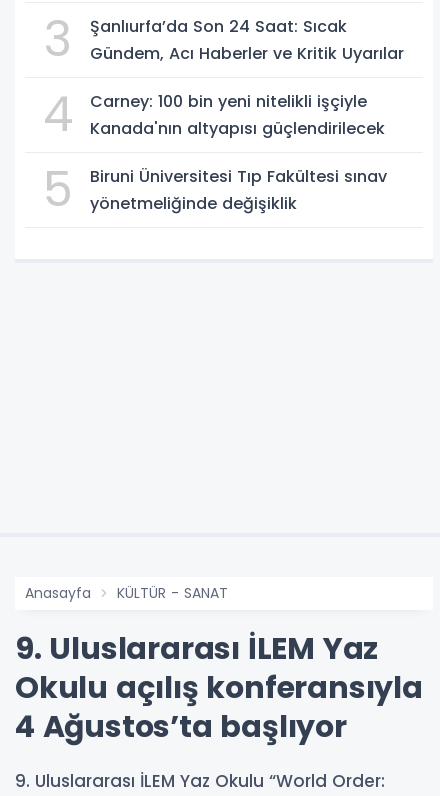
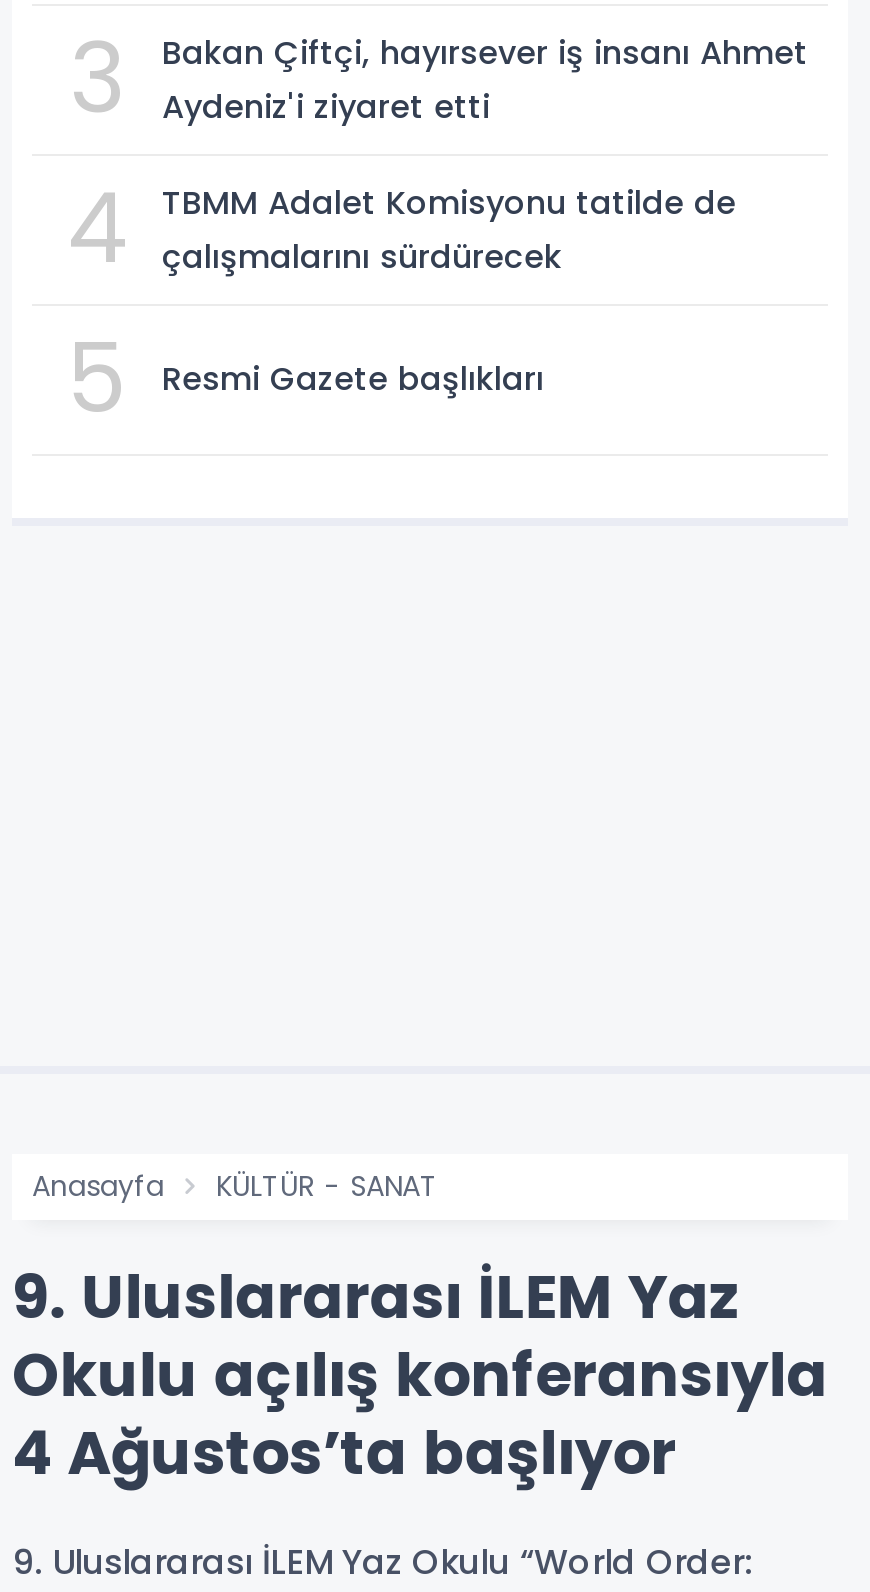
- Şanlıurfa’da Son 24 Saat: Sıcak
- Gündem, Acı Haberler ve Kritik Uyarılar
+ Bakan Çiftçi, hayırsever iş insanı Ahmet
+ Aydeniz'i ziyaret etti

- Carney: 100 bin yeni nitelikli işçiyle
- Kanada'nın altyapısı güçlendirilecek
+ TBMM Adalet Komisyonu tatilde de
+ çalışmalarını sürdürecek

- Biruni Üniversitesi Tıp Fakültesi sınav
- yönetmeliğinde değişiklik
+ Resmi Gazete başlıkları
